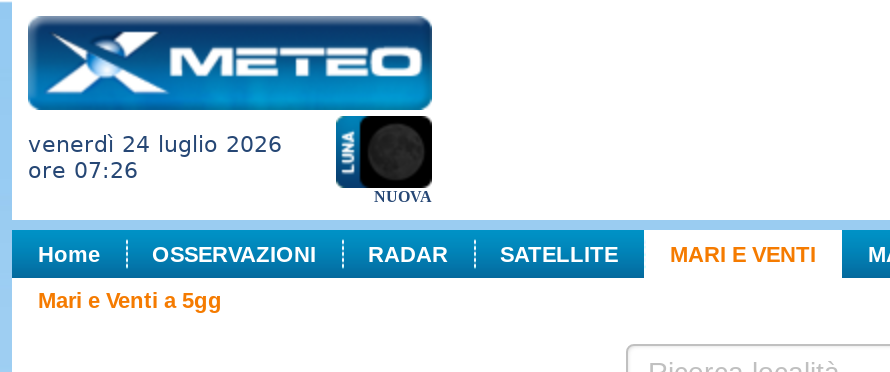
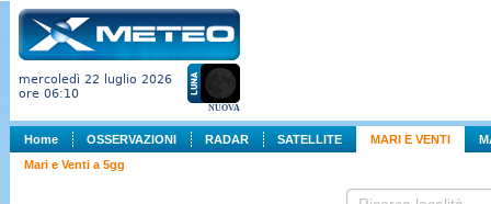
- venerdì 24 luglio 2026
+ mercoledì 22 luglio 2026

- ore 07:26
+ ore 06:10
